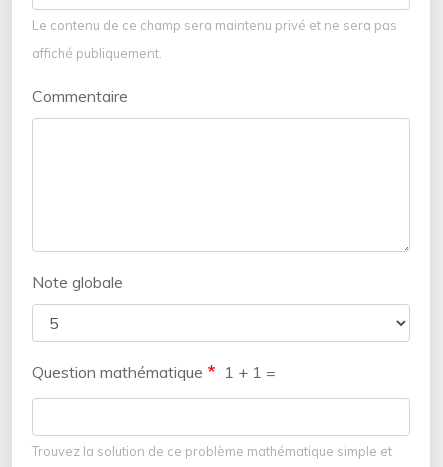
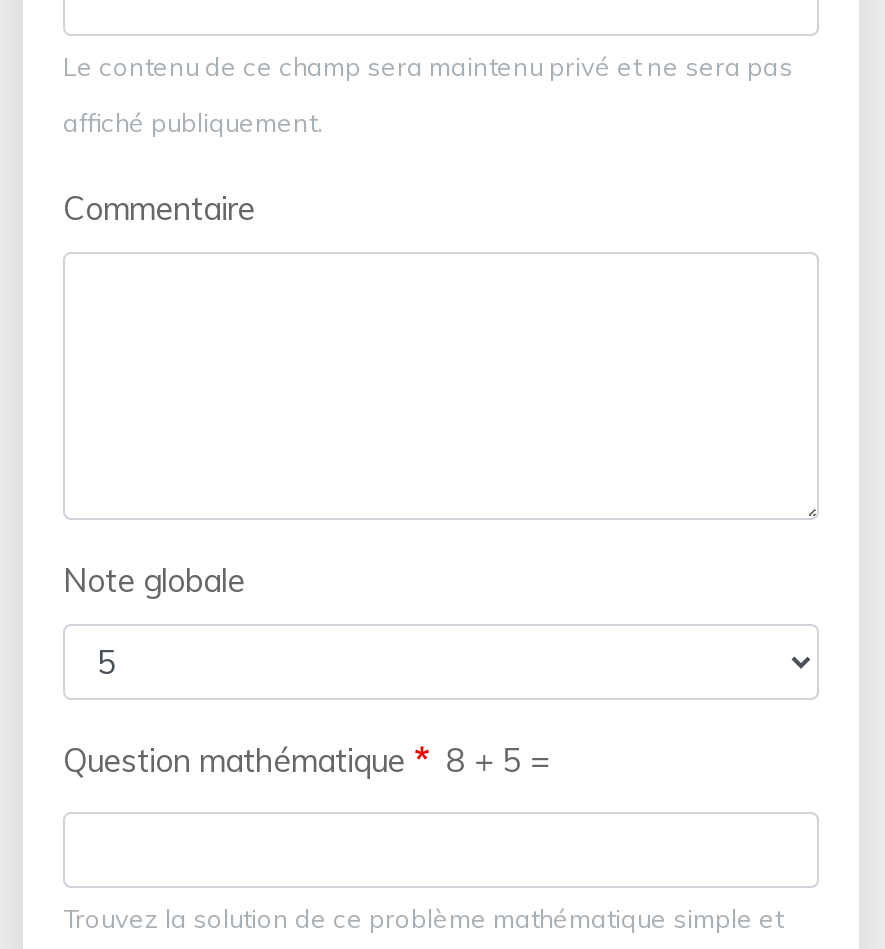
- Question mathématique 1 + 1 =
+ Question mathématique 8 + 5 =
